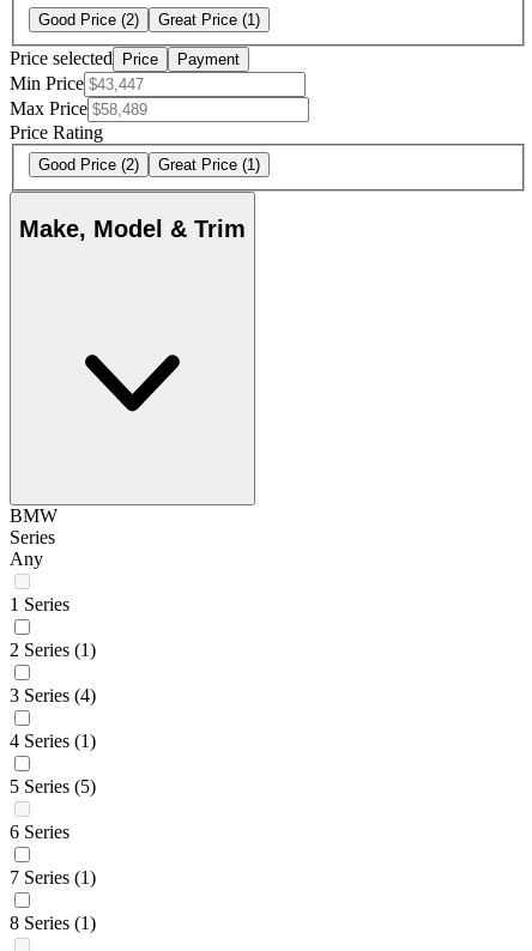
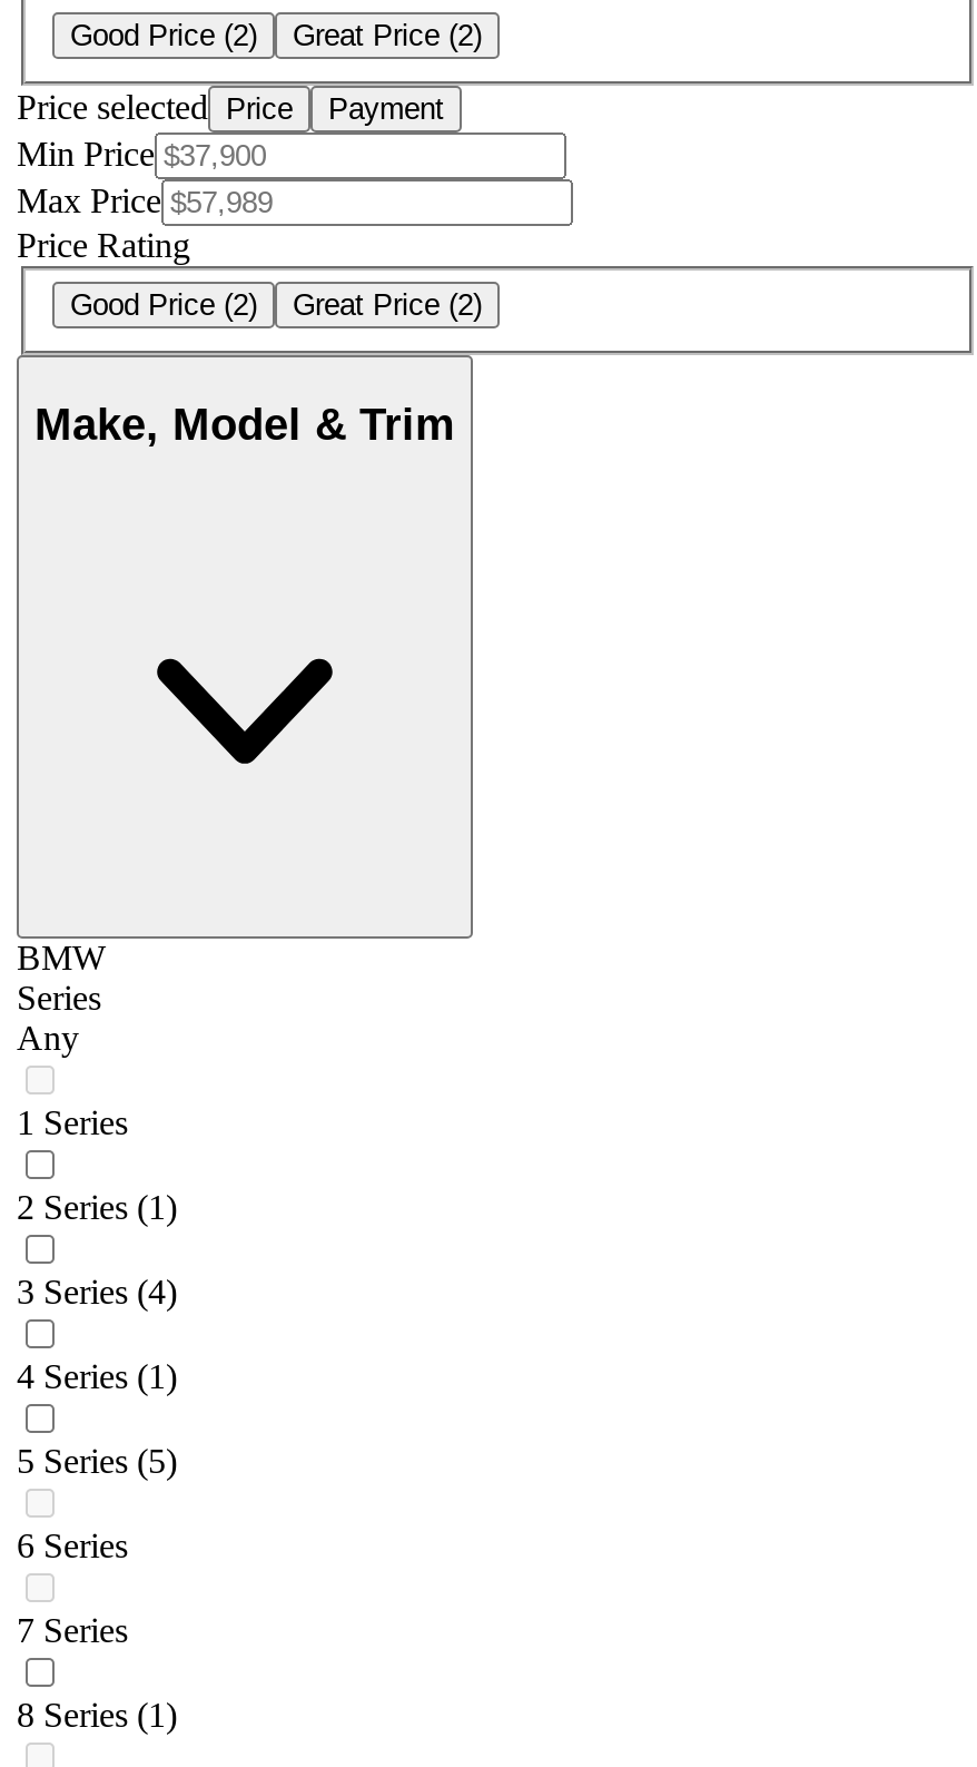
- Good Price (2) Great Price (1)
+ Good Price (2) Great Price (2)

- Good Price (2) Great Price (1)
+ Good Price (2) Great Price (2)

- 7 Series (1)
+ 7 Series
